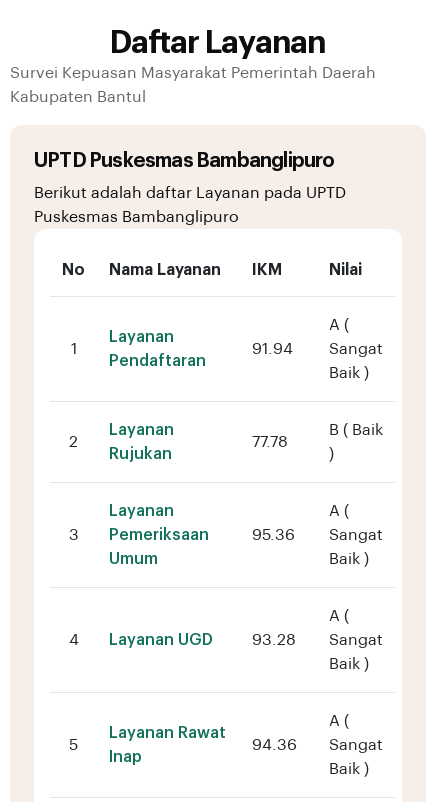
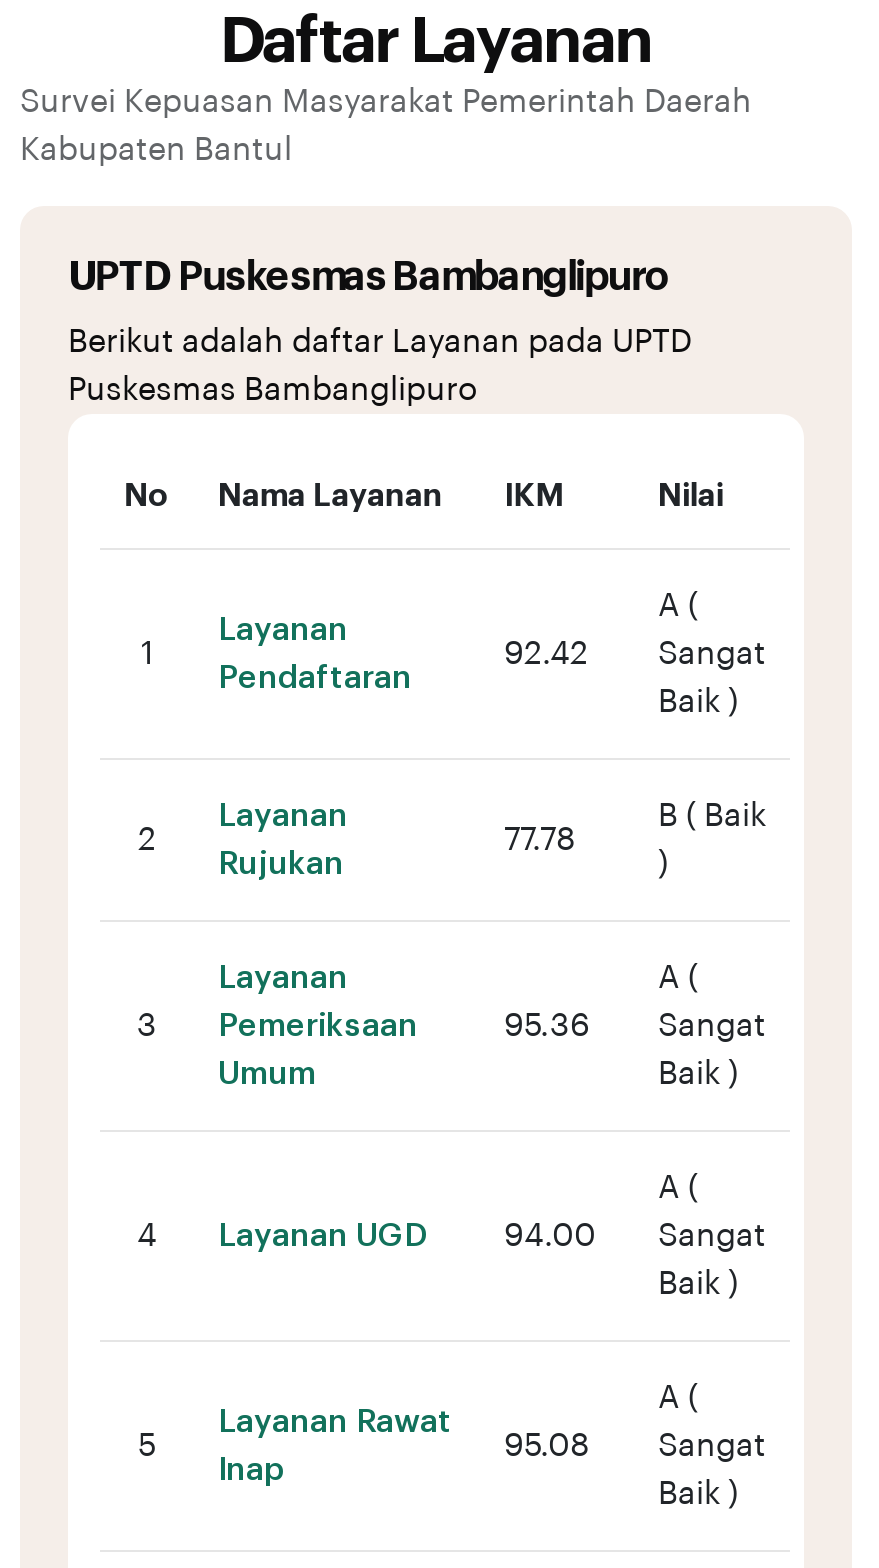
- 91.94
+ 92.42

- 93.28
+ 94.00

- 94.36
+ 95.08
